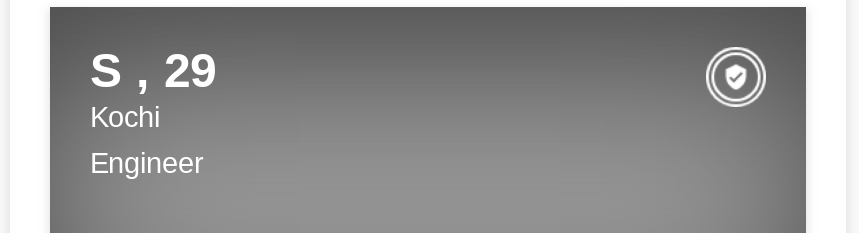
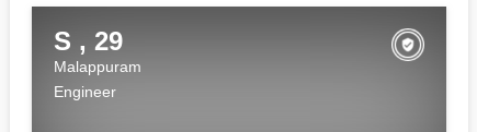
- Kochi
+ Malappuram
